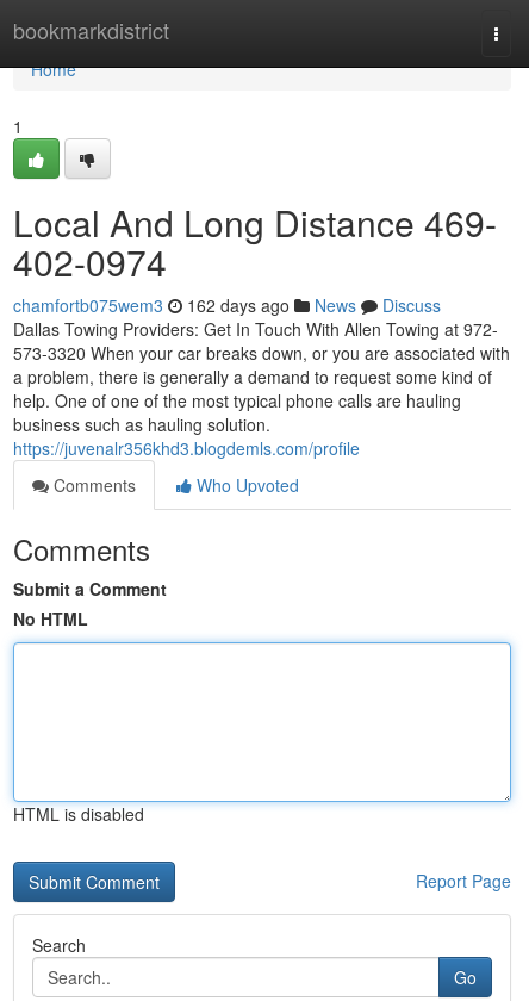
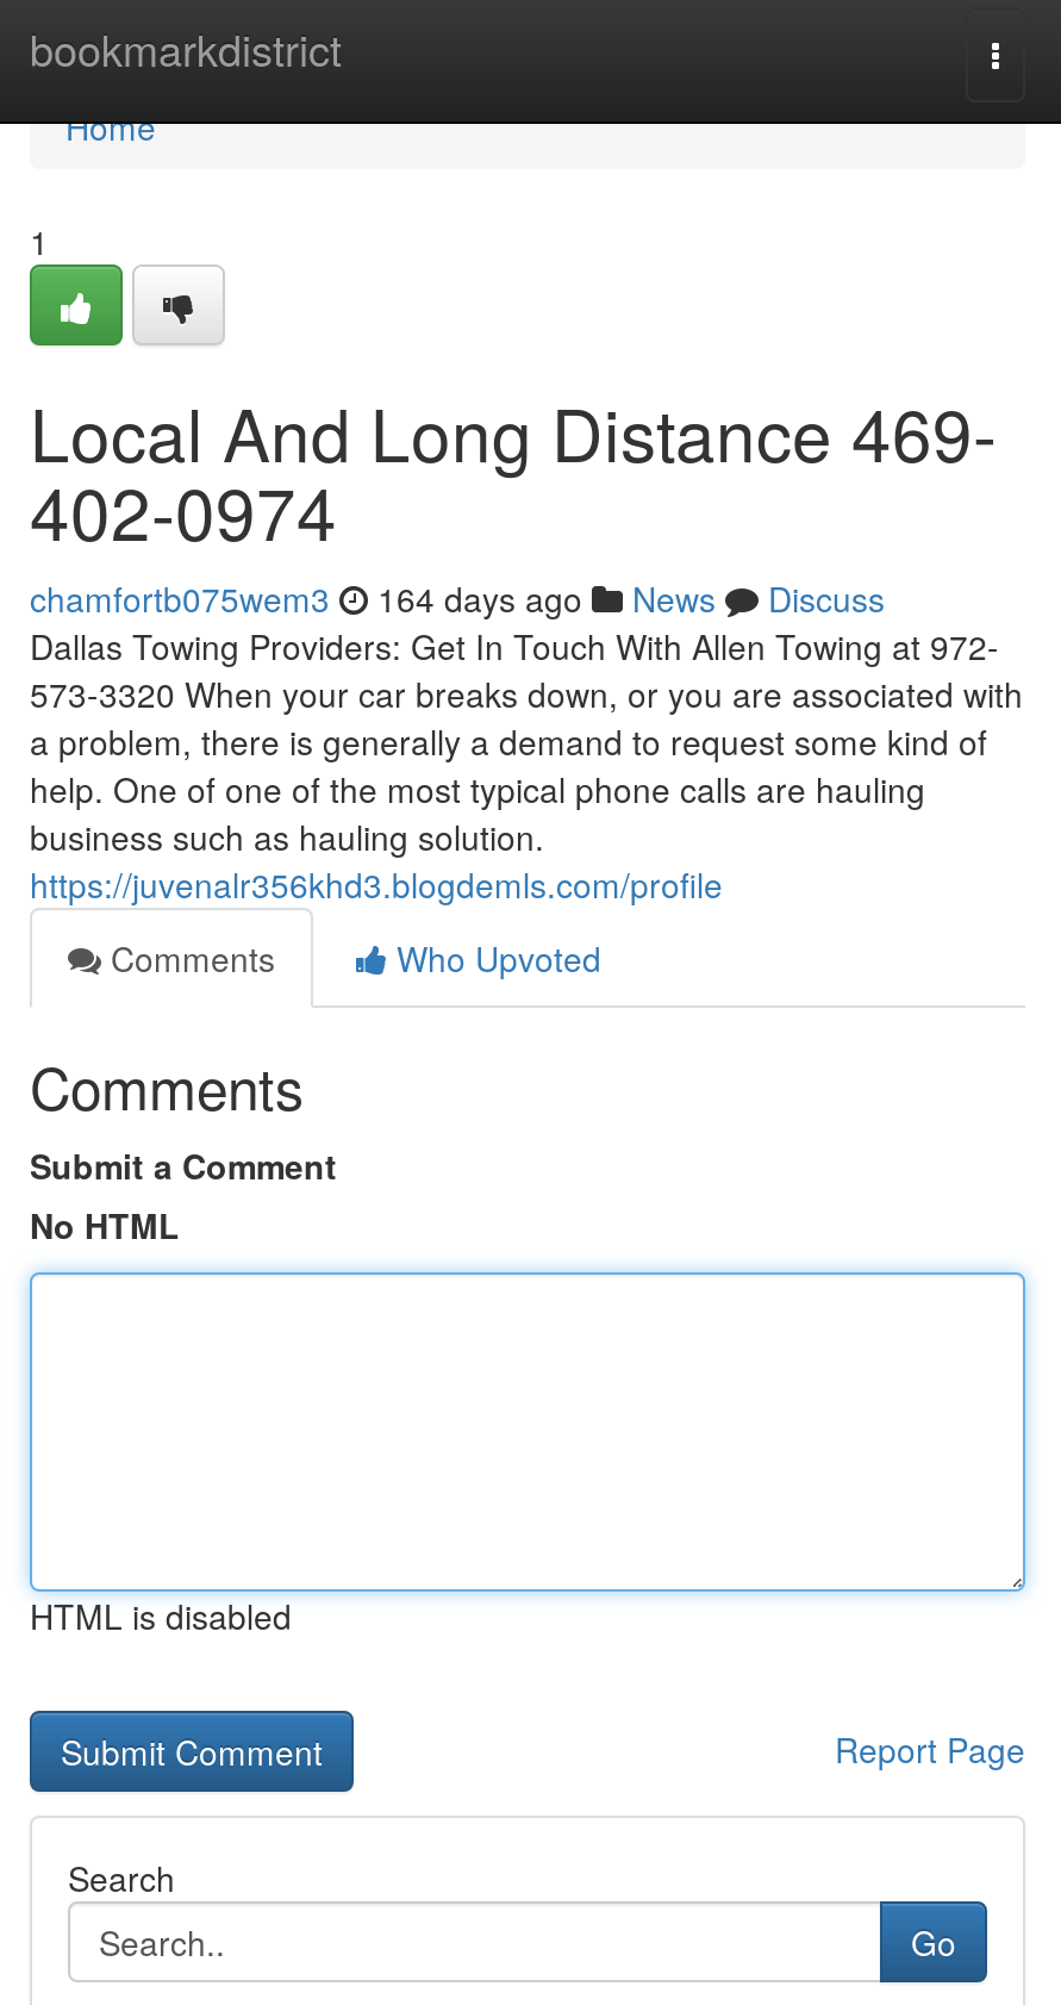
- chamfortb075wem3 162 days ago News Discuss
+ chamfortb075wem3 164 days ago News Discuss
